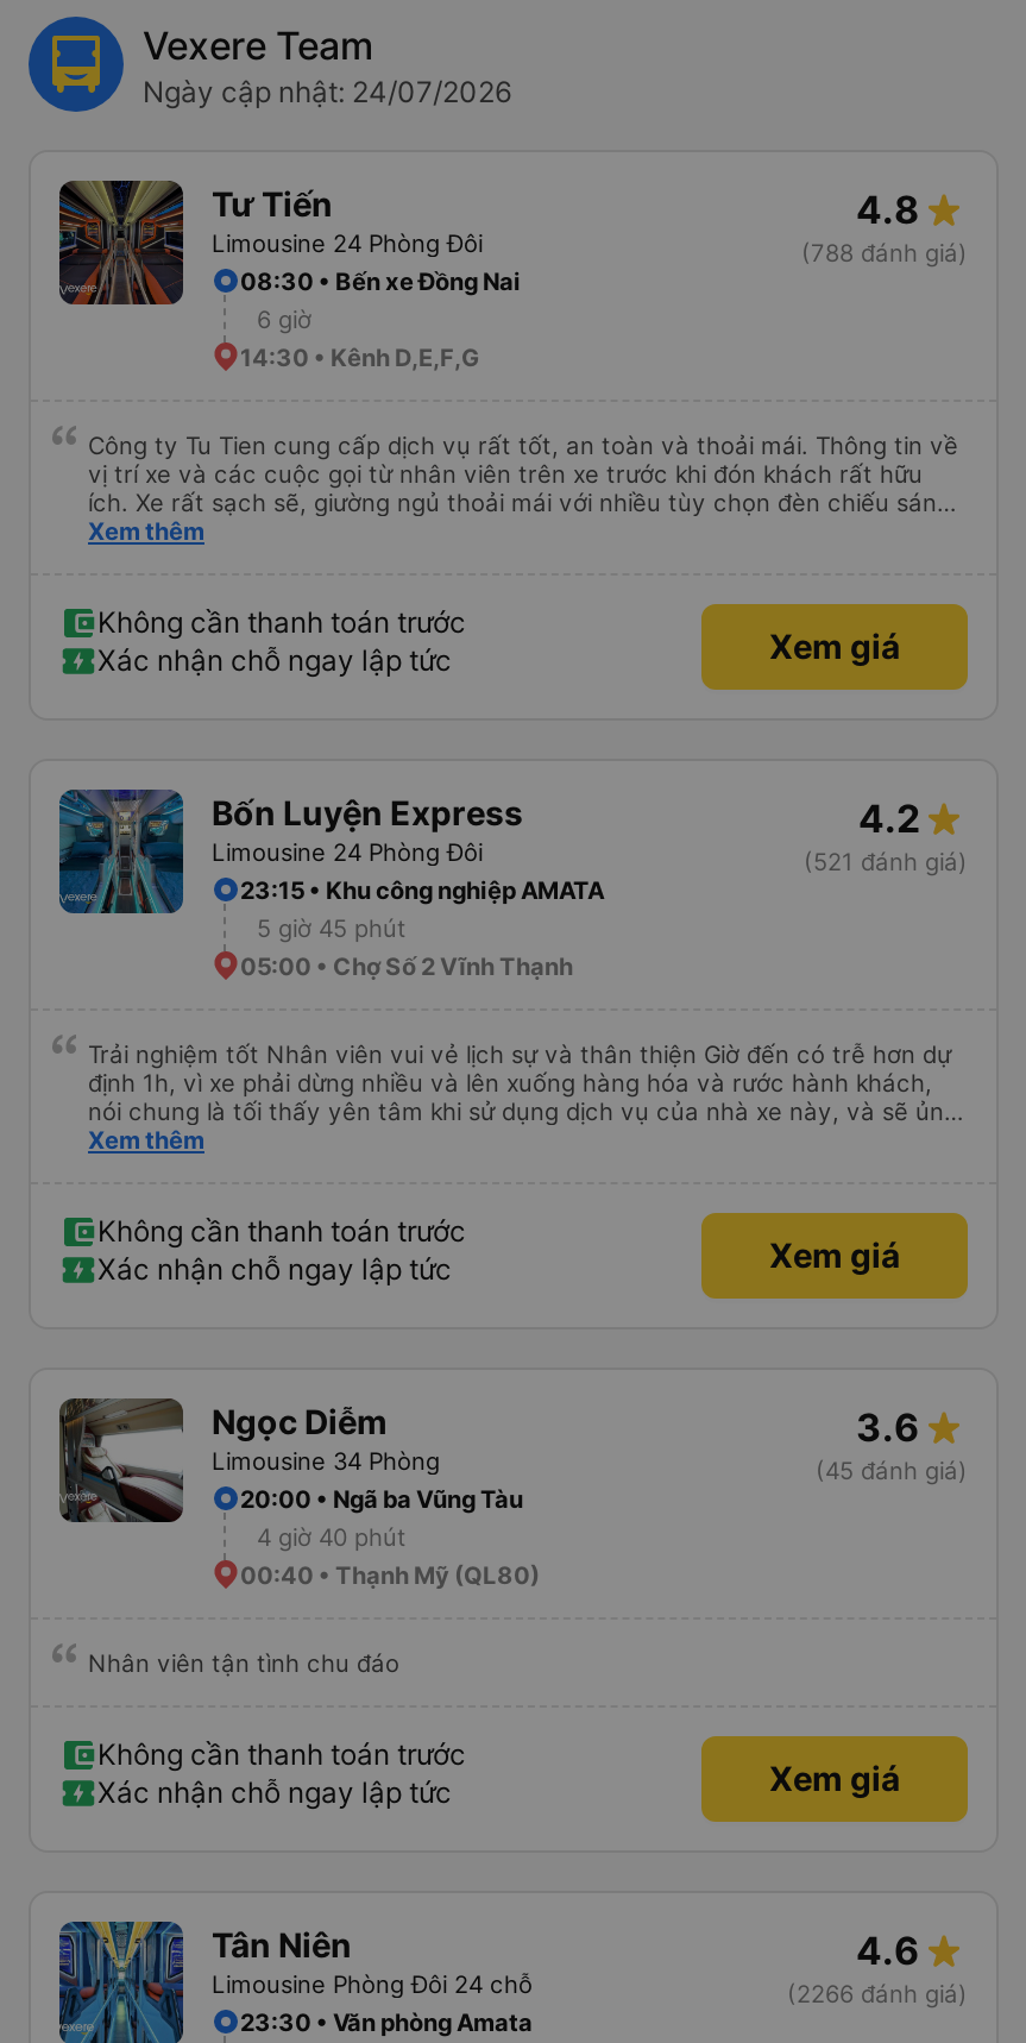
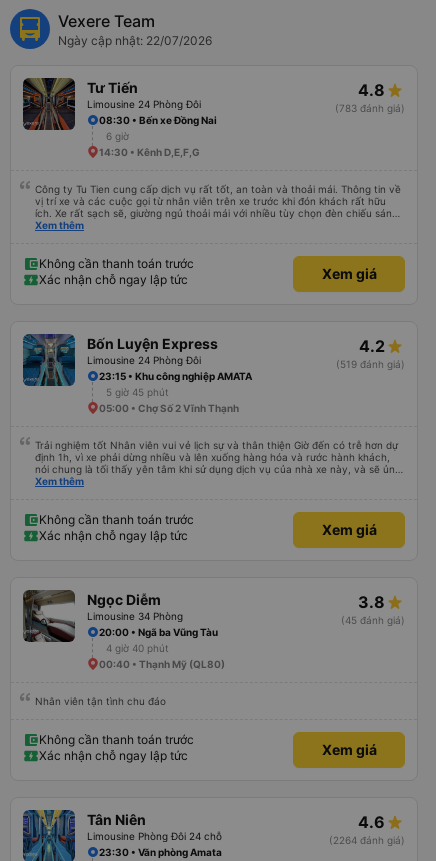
- Ngày cập nhật: 24/07/2026
+ Ngày cập nhật: 22/07/2026

- (788 đánh giá)
+ (783 đánh giá)

- (521 đánh giá)
+ (519 đánh giá)

- 3.6
+ 3.8

- (2266 đánh giá)
+ (2264 đánh giá)
